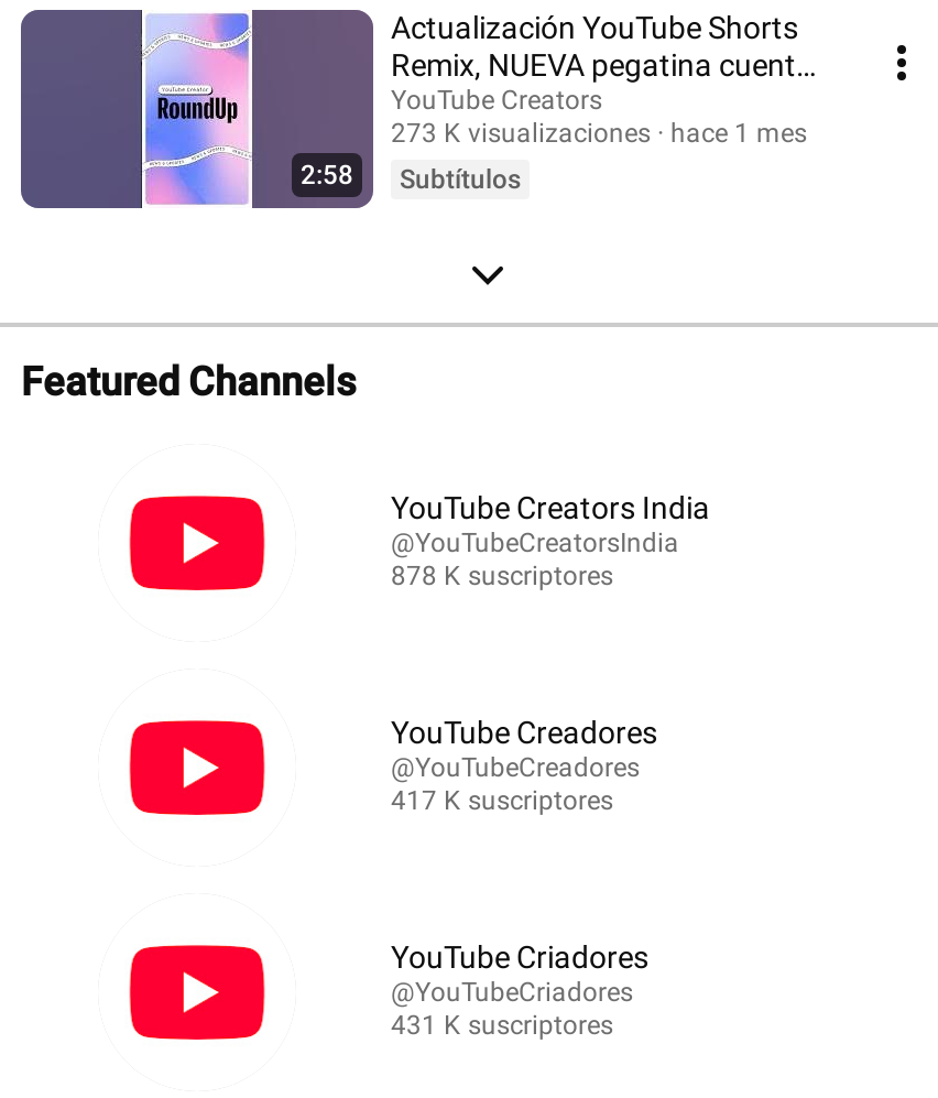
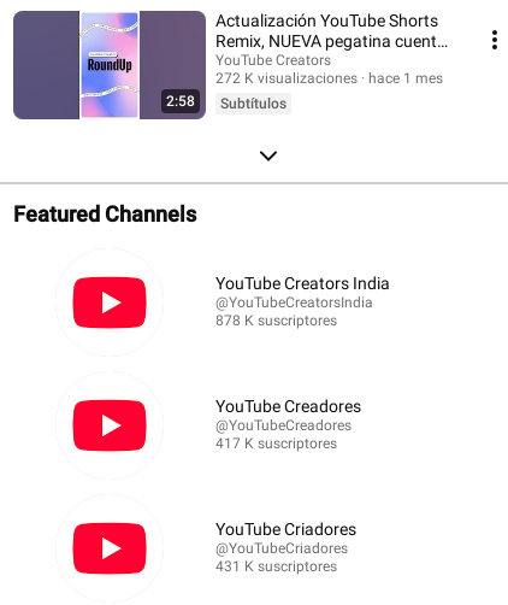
- 273 K visualizaciones
+ 272 K visualizaciones
